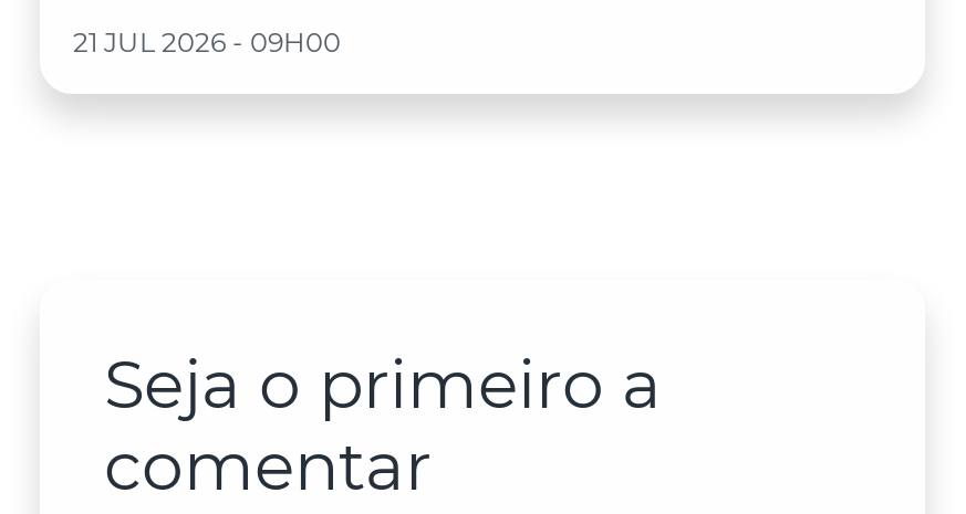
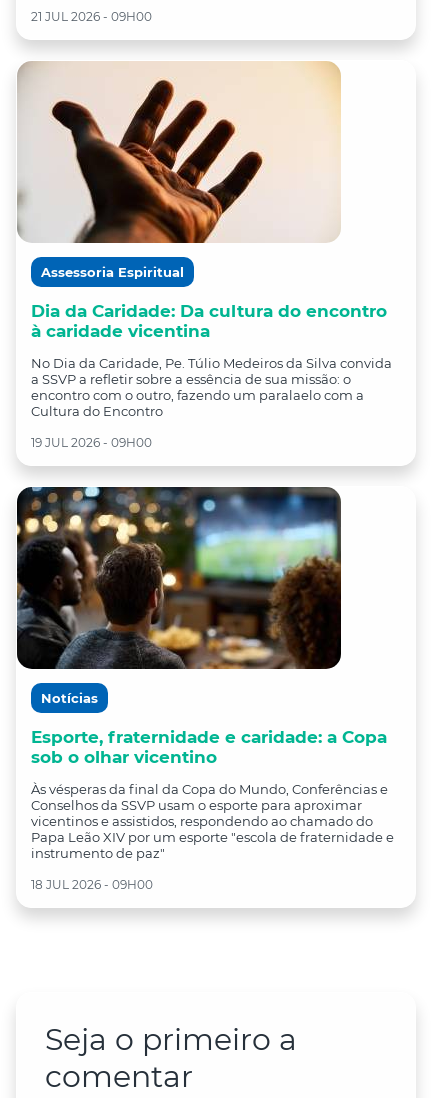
+ [image]
+ Notícias
+ Esporte, fraternidade e caridade: a Copa
+ sob o olhar vicentino
+ Às vésperas da final da Copa do Mundo, Conferências e
+ Conselhos da SSVP usam o esporte para aproximar
+ vicentinos e assistidos, respondendo ao chamado do
+ Papa Leão XIV por um esporte "escola de fraternidade e
+ instrumento de paz"
+ 18 JUL 2026 - 09H00

+ [image]
+ Assessoria Espiritual
+ Dia da Caridade: Da cultura do encontro
+ à caridade vicentina
+ No Dia da Caridade, Pe. Túlio Medeiros da Silva convida
+ a SSVP a refletir sobre a essência de sua missão: o
+ encontro com o outro, fazendo um paralaelo com a
+ Cultura do Encontro
+ 19 JUL 2026 - 09H00
